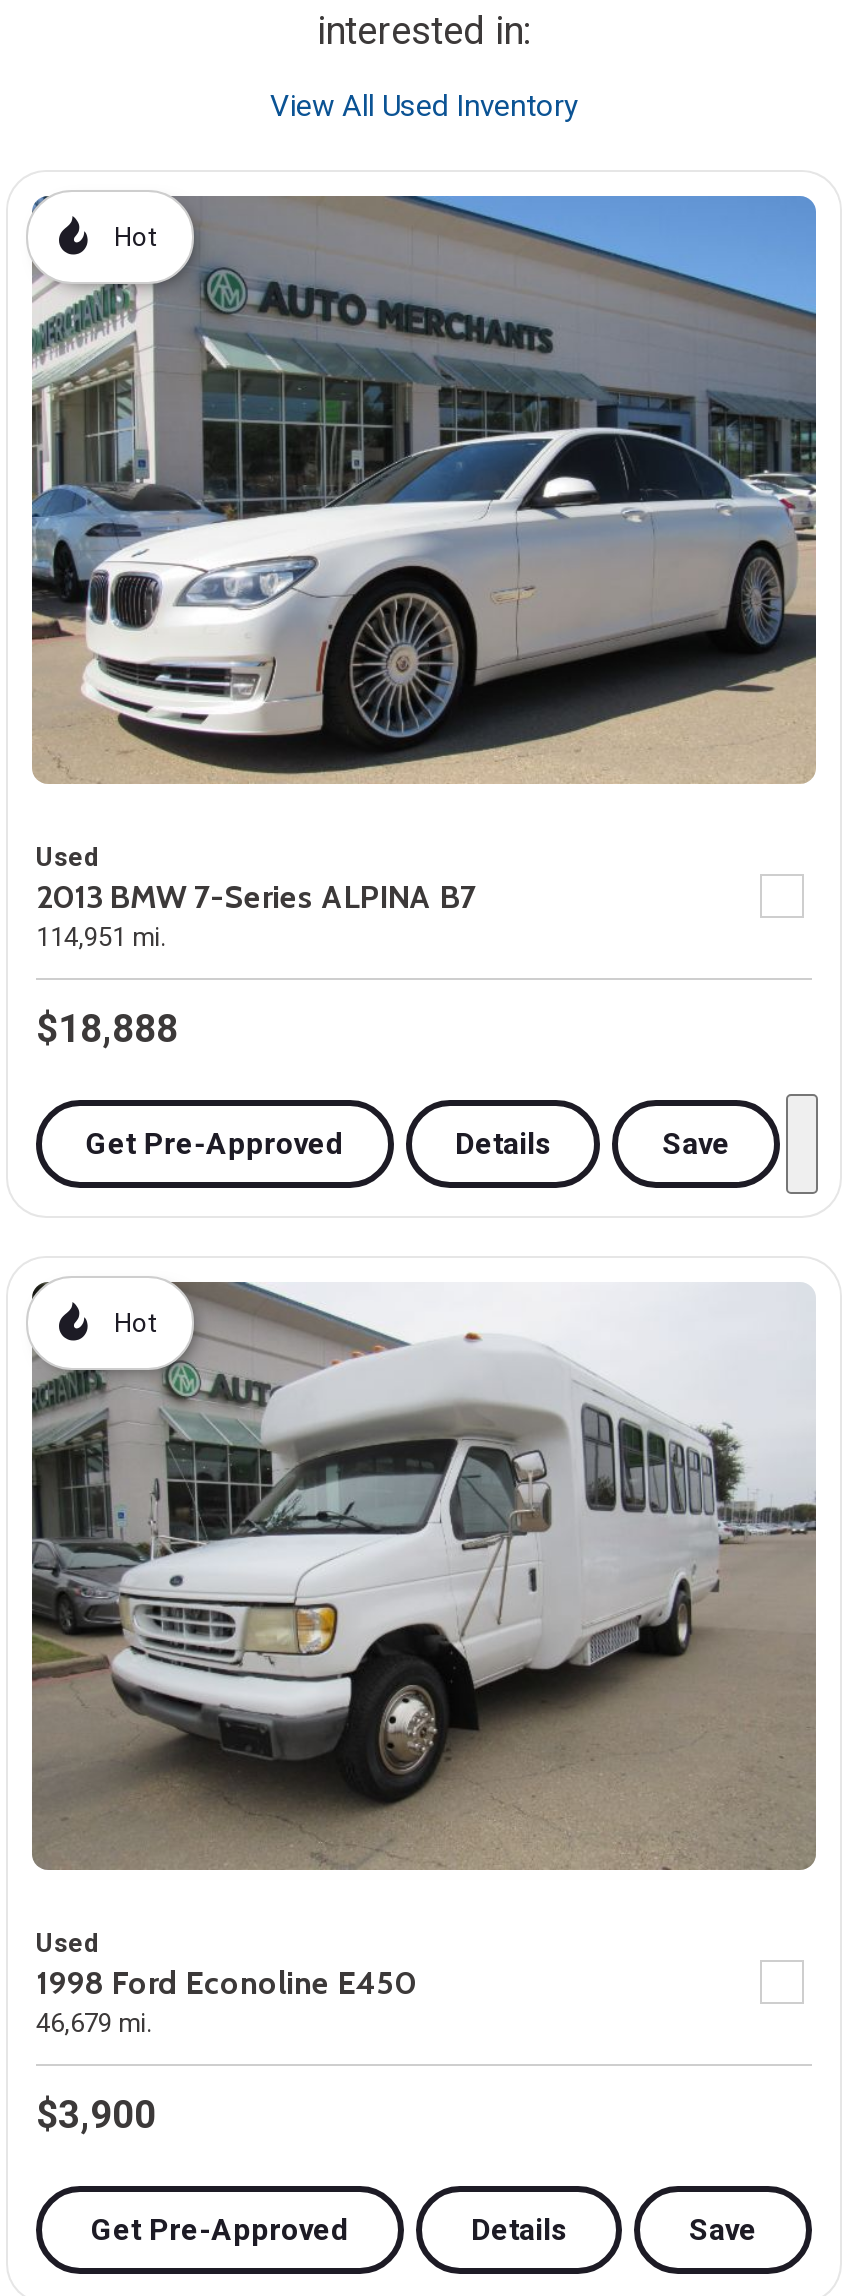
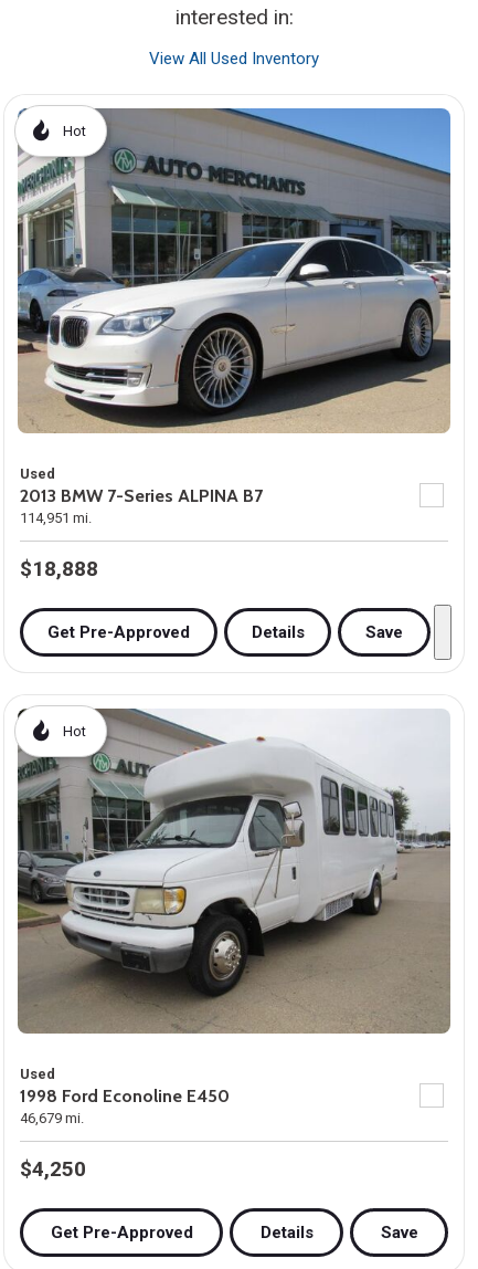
- $3,900
+ $4,250
